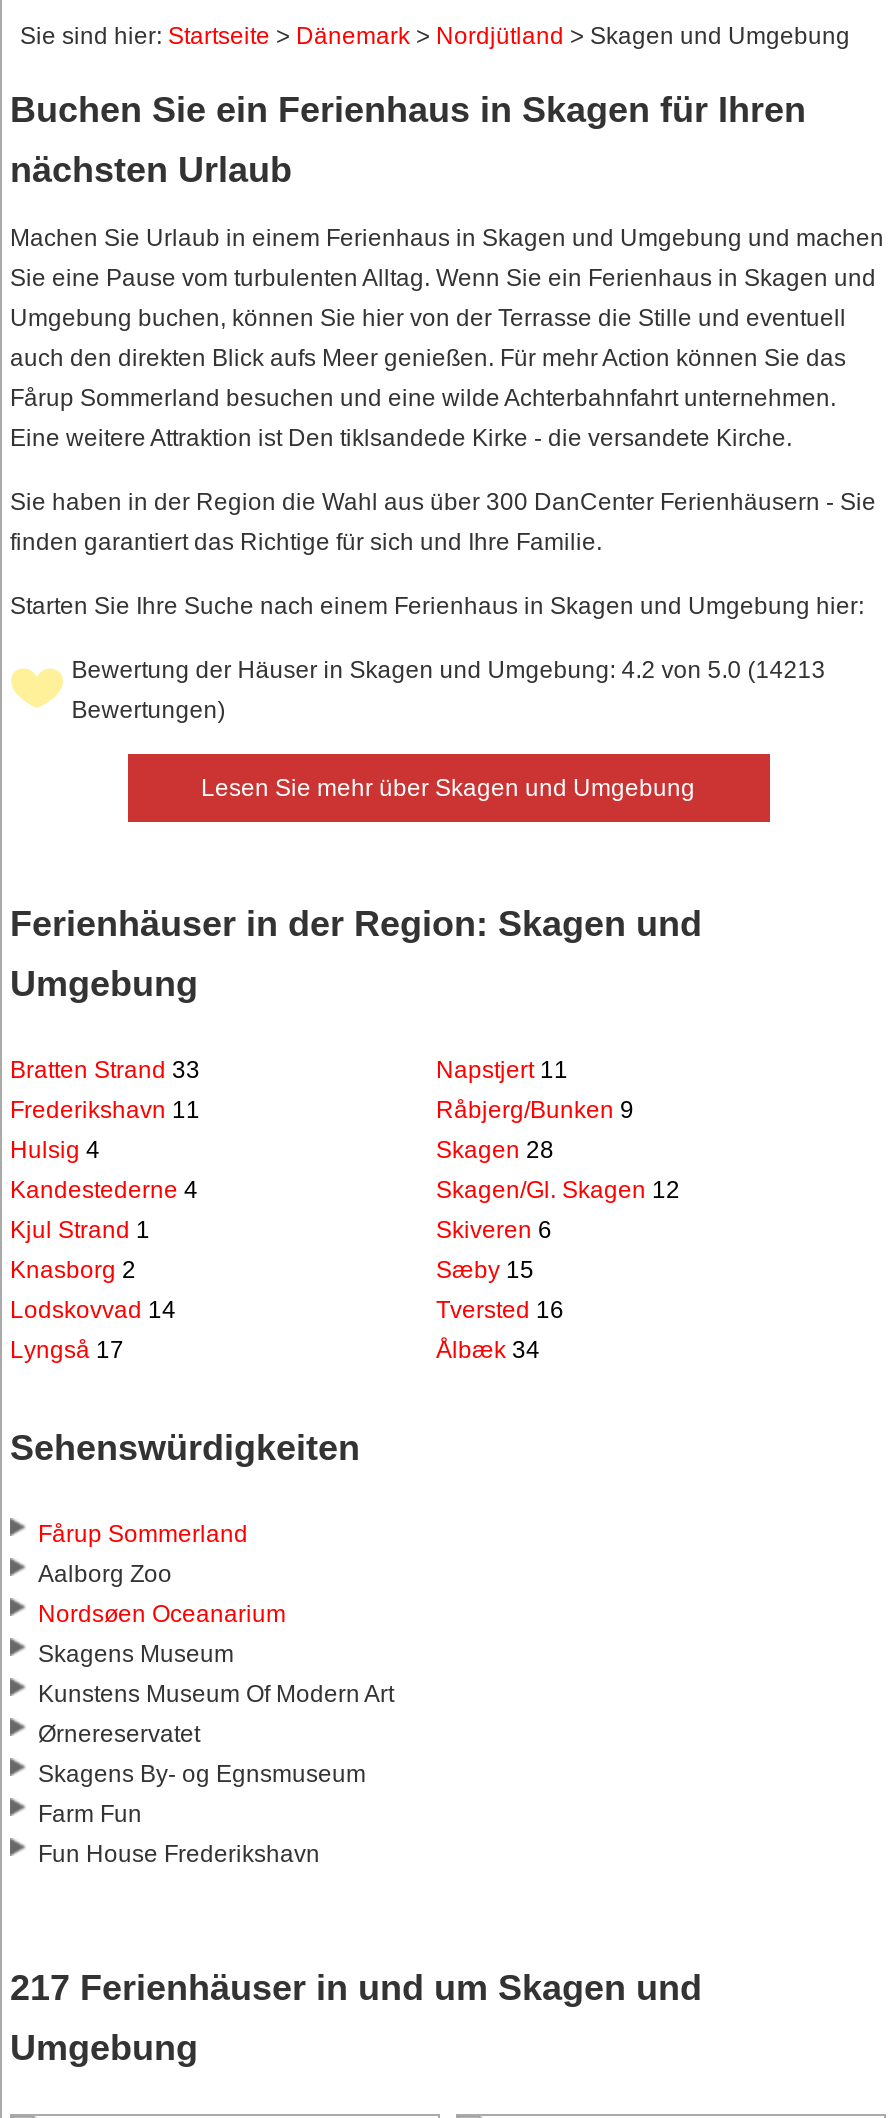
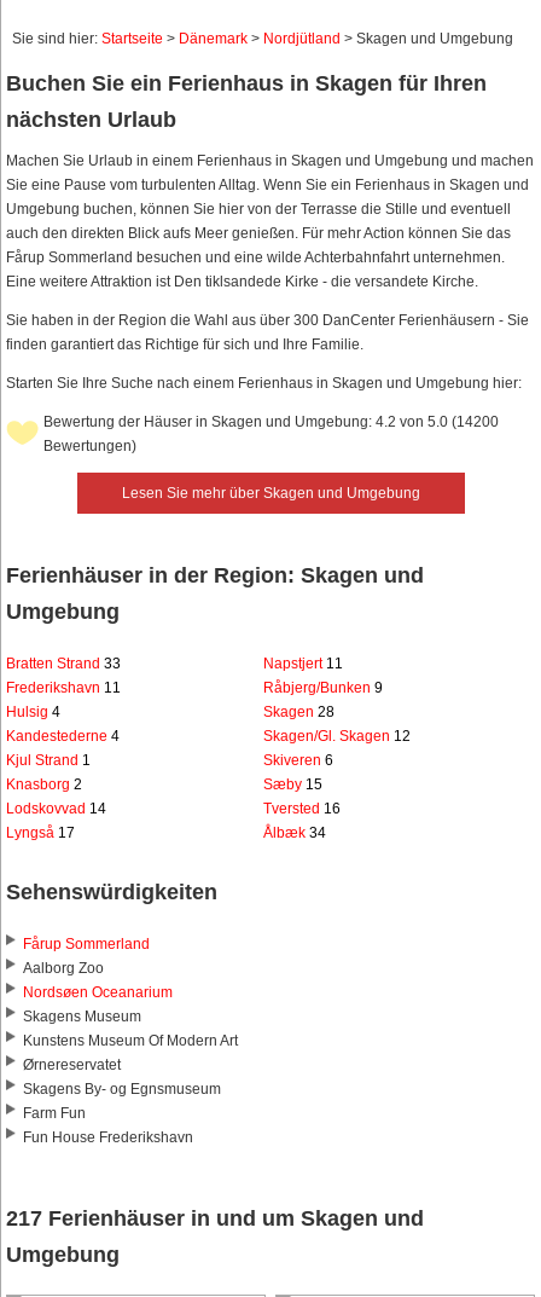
- Bewertung der Häuser in Skagen und Umgebung: 4.2 von 5.0 (14213
+ Bewertung der Häuser in Skagen und Umgebung: 4.2 von 5.0 (14200
